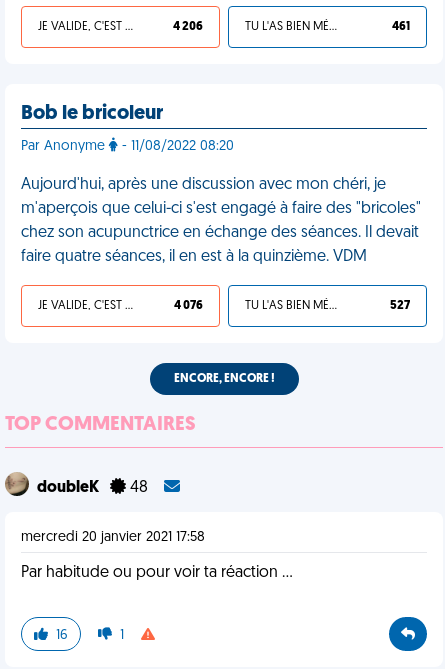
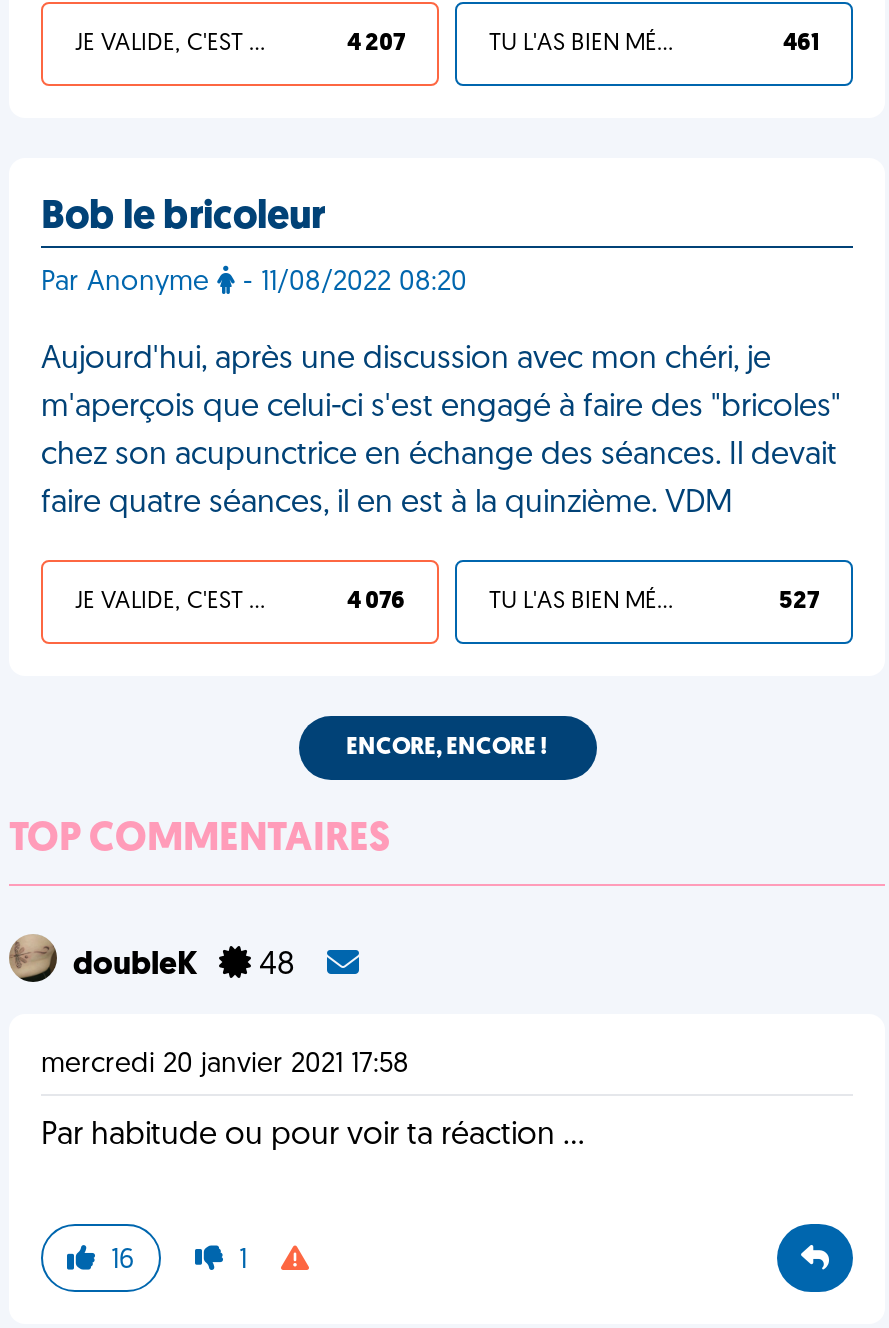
- 4 206
+ 4 207
